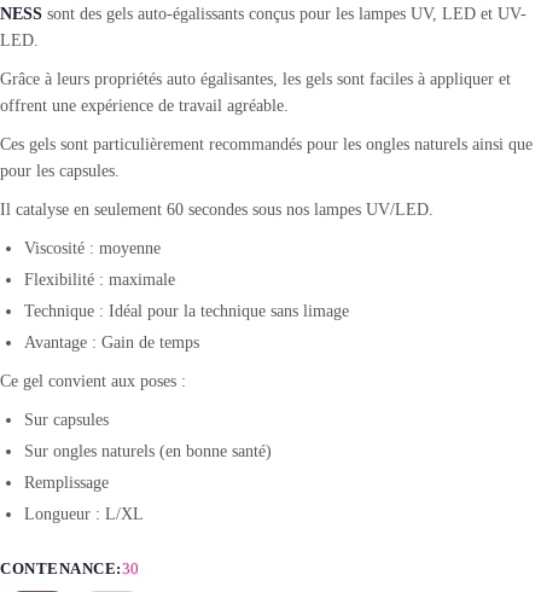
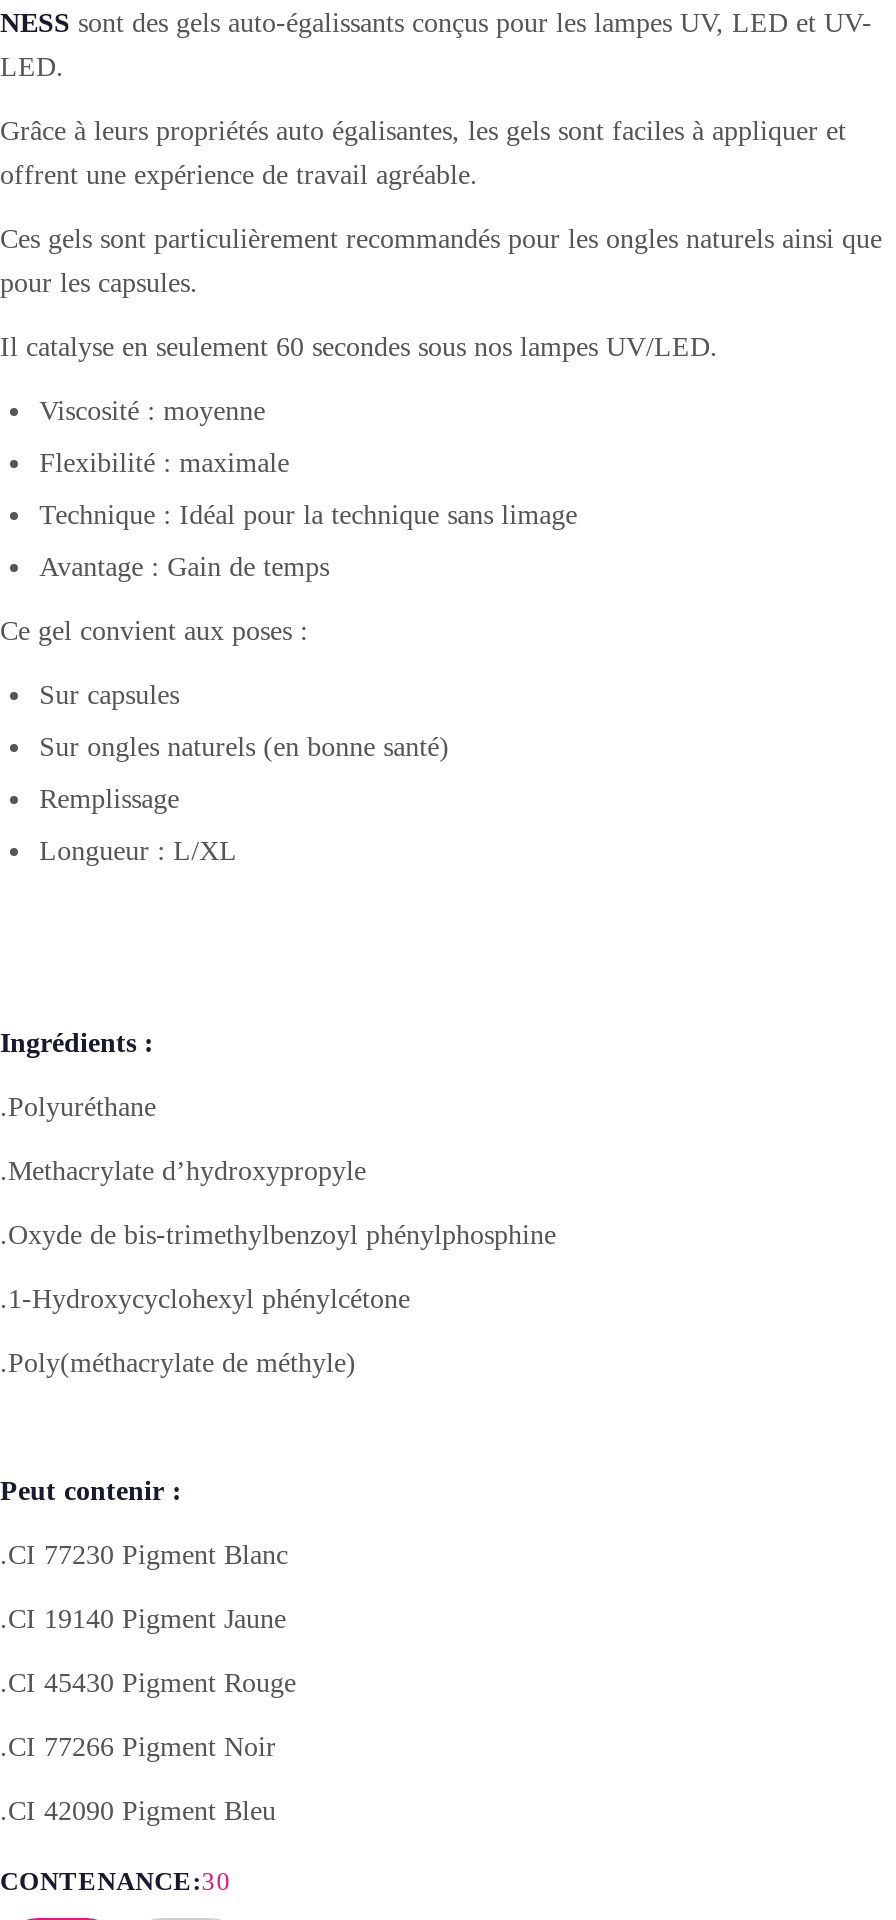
+ Ingrédients :
+ .Polyuréthane
+ .Methacrylate d’hydroxypropyle
+ .Oxyde de bis-trimethylbenzoyl phénylphosphine
+ .1-Hydroxycyclohexyl phénylcétone
+ .Poly(méthacrylate de méthyle)

+ Peut contenir :
+ .CI 77230 Pigment Blanc
+ .CI 19140 Pigment Jaune
+ .CI 45430 Pigment Rouge
+ .CI 77266 Pigment Noir
+ .CI 42090 Pigment Bleu
